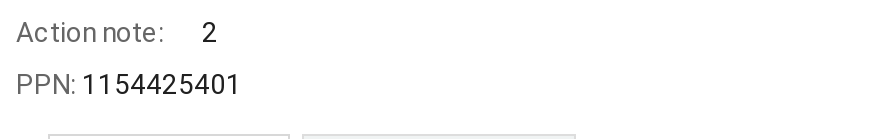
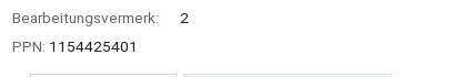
- Action note:
+ Bearbeitungsvermerk:
